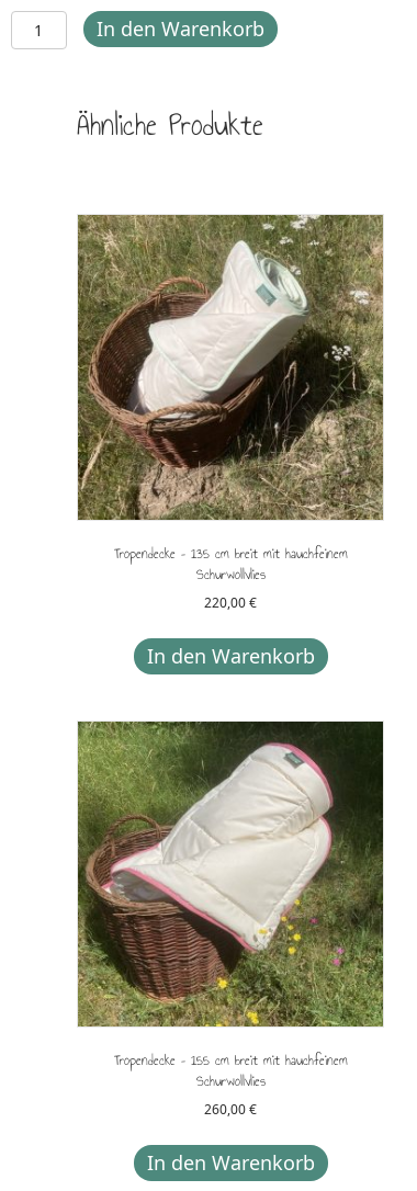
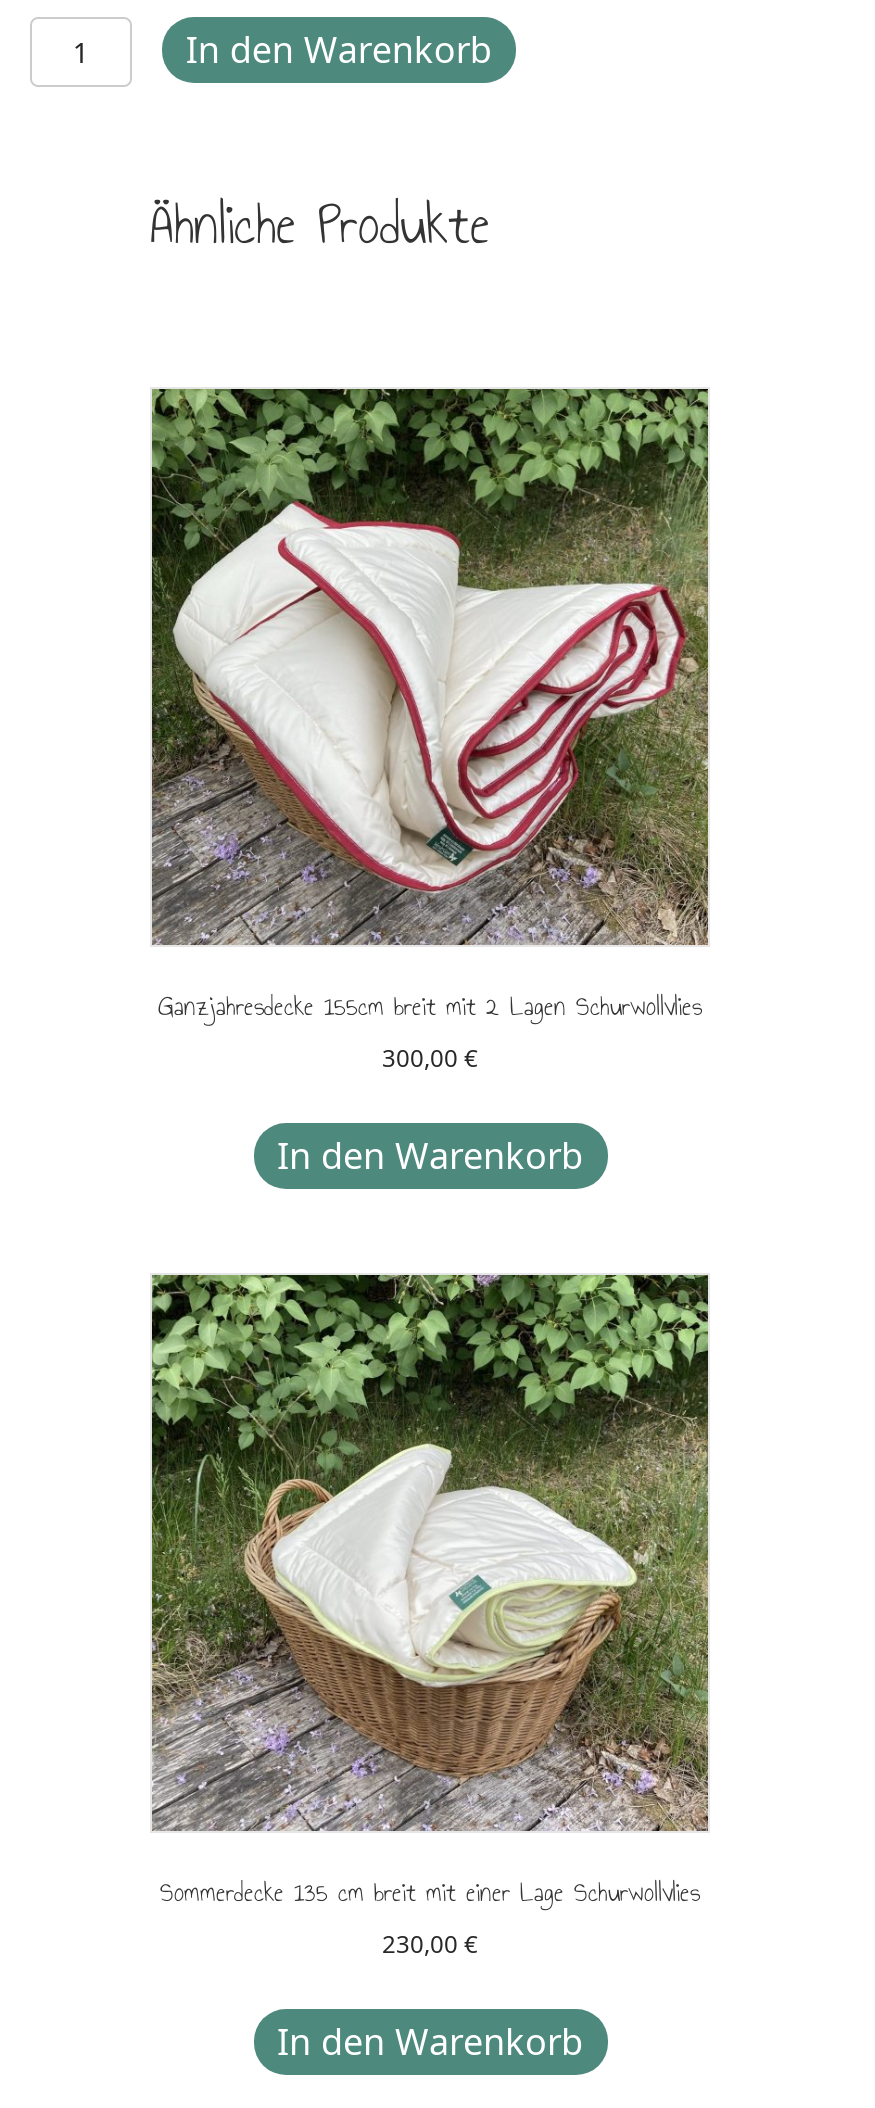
- [image]
- Tropendecke – 135 cm breit mit hauchfeinem
- Schurwollvlies
- 220,00 €
+ [image]
+ Ganzjahresdecke 155cm breit mit 2 Lagen Schurwollvlies
+ 300,00 €

- [image]
- Tropendecke – 155 cm breit mit hauchfeinem
- Schurwollvlies
- 260,00 €
+ [image]
+ Sommerdecke 135 cm breit mit einer Lage Schurwollvlies
+ 230,00 €
